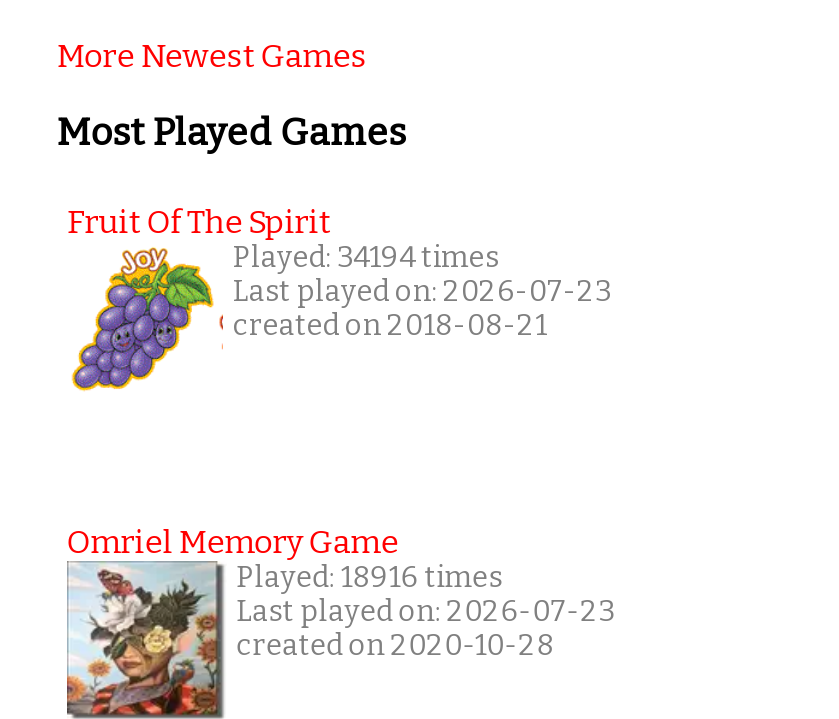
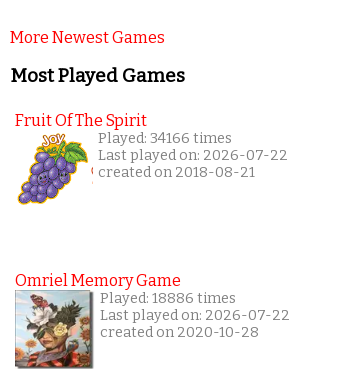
- Played: 34194 times
+ Played: 34166 times

- Last played on: 2026-07-23
+ Last played on: 2026-07-22

- Played: 18916 times
+ Played: 18886 times

- Last played on: 2026-07-23
+ Last played on: 2026-07-22
